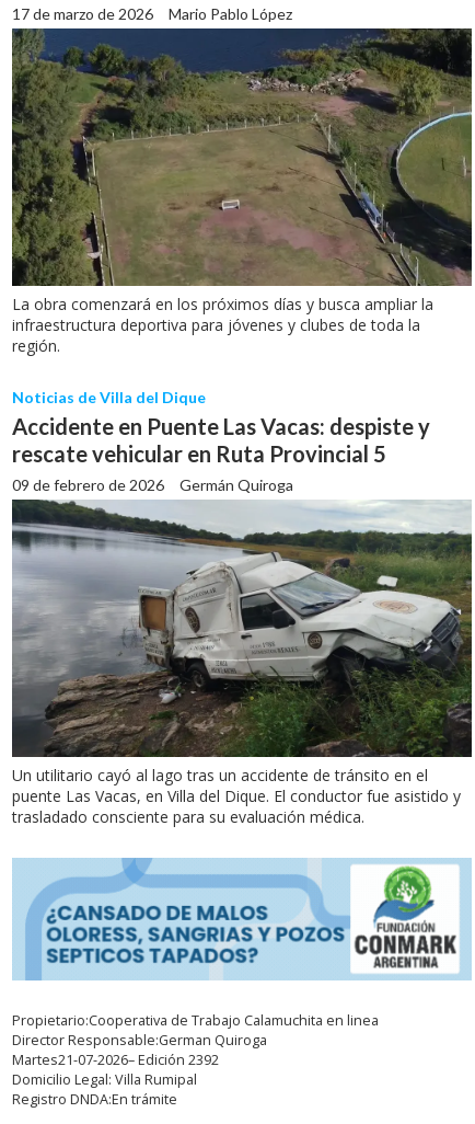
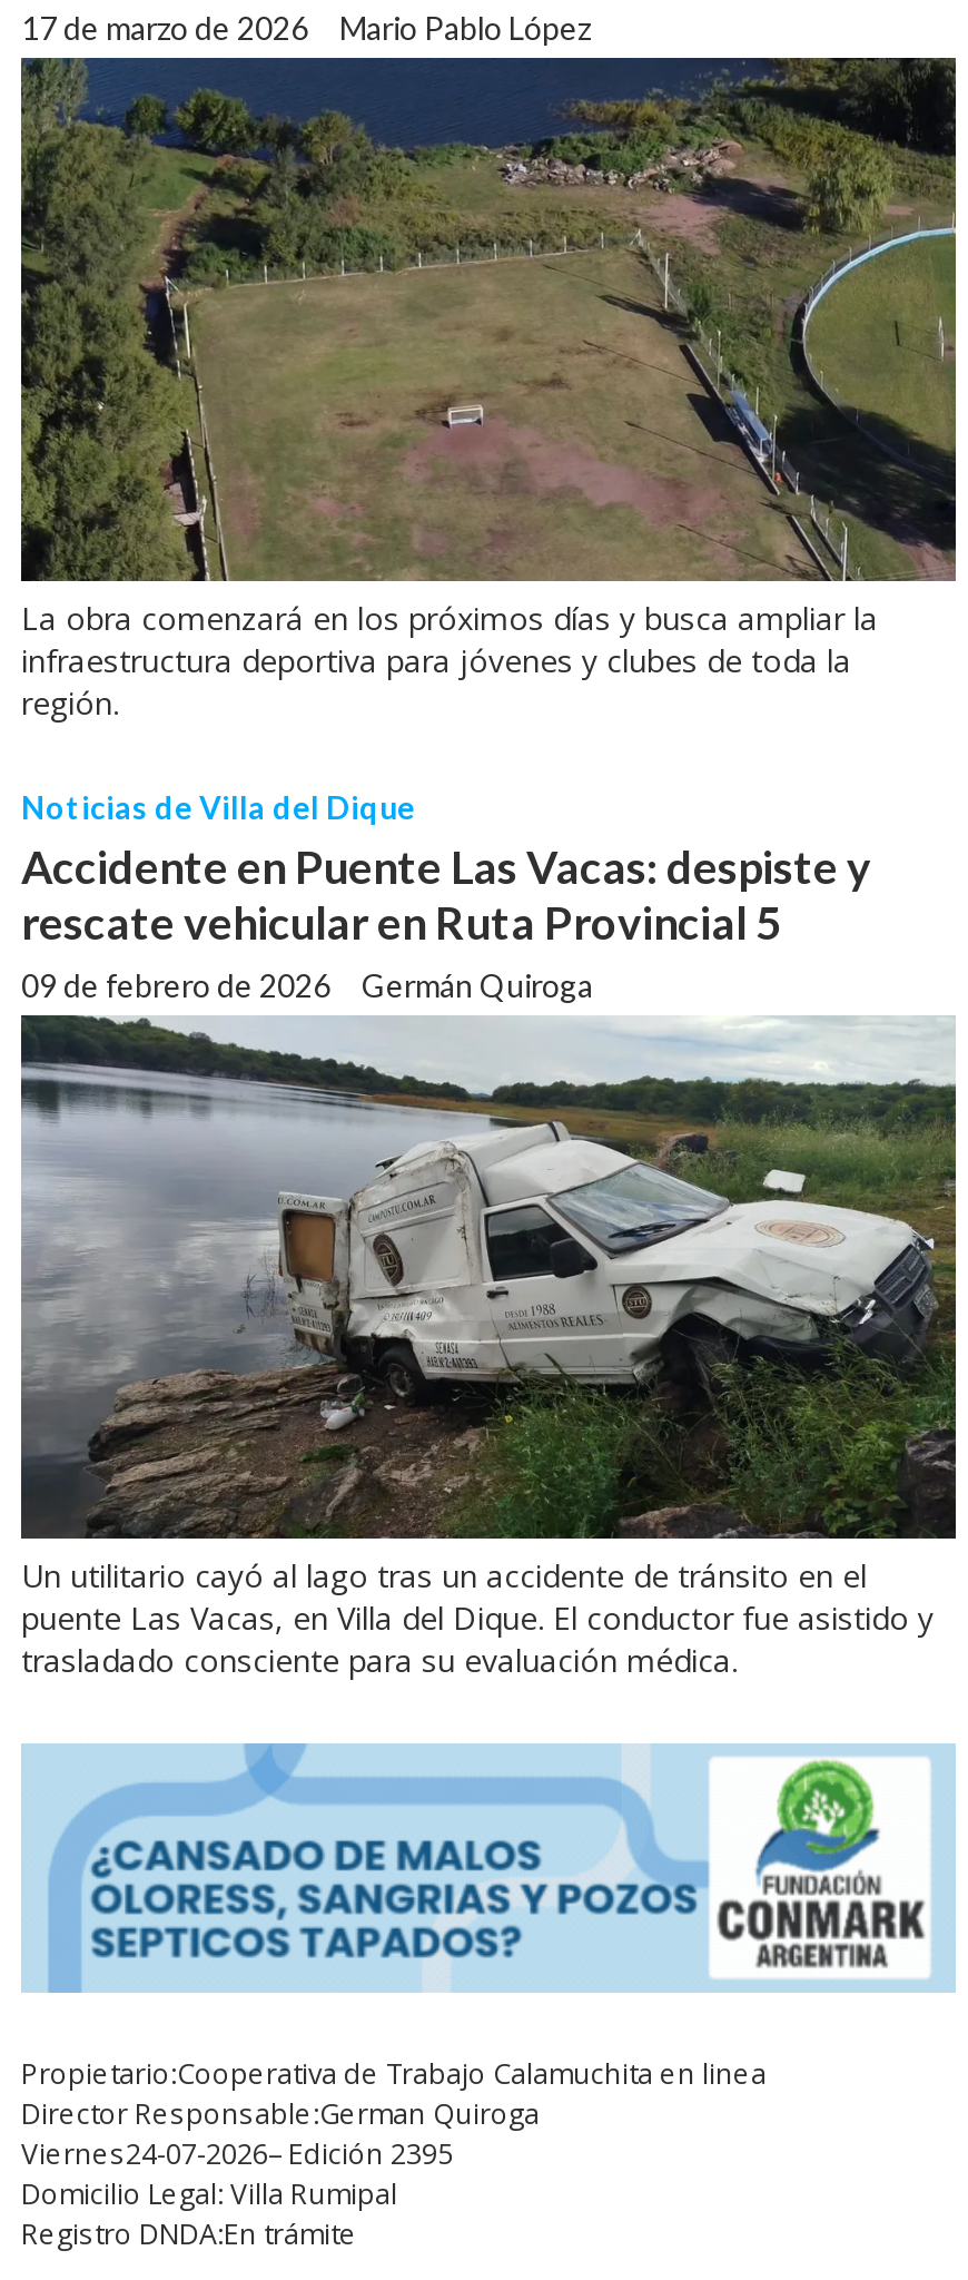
- Martes21-07-2026– Edición 2392
+ Viernes24-07-2026– Edición 2395
